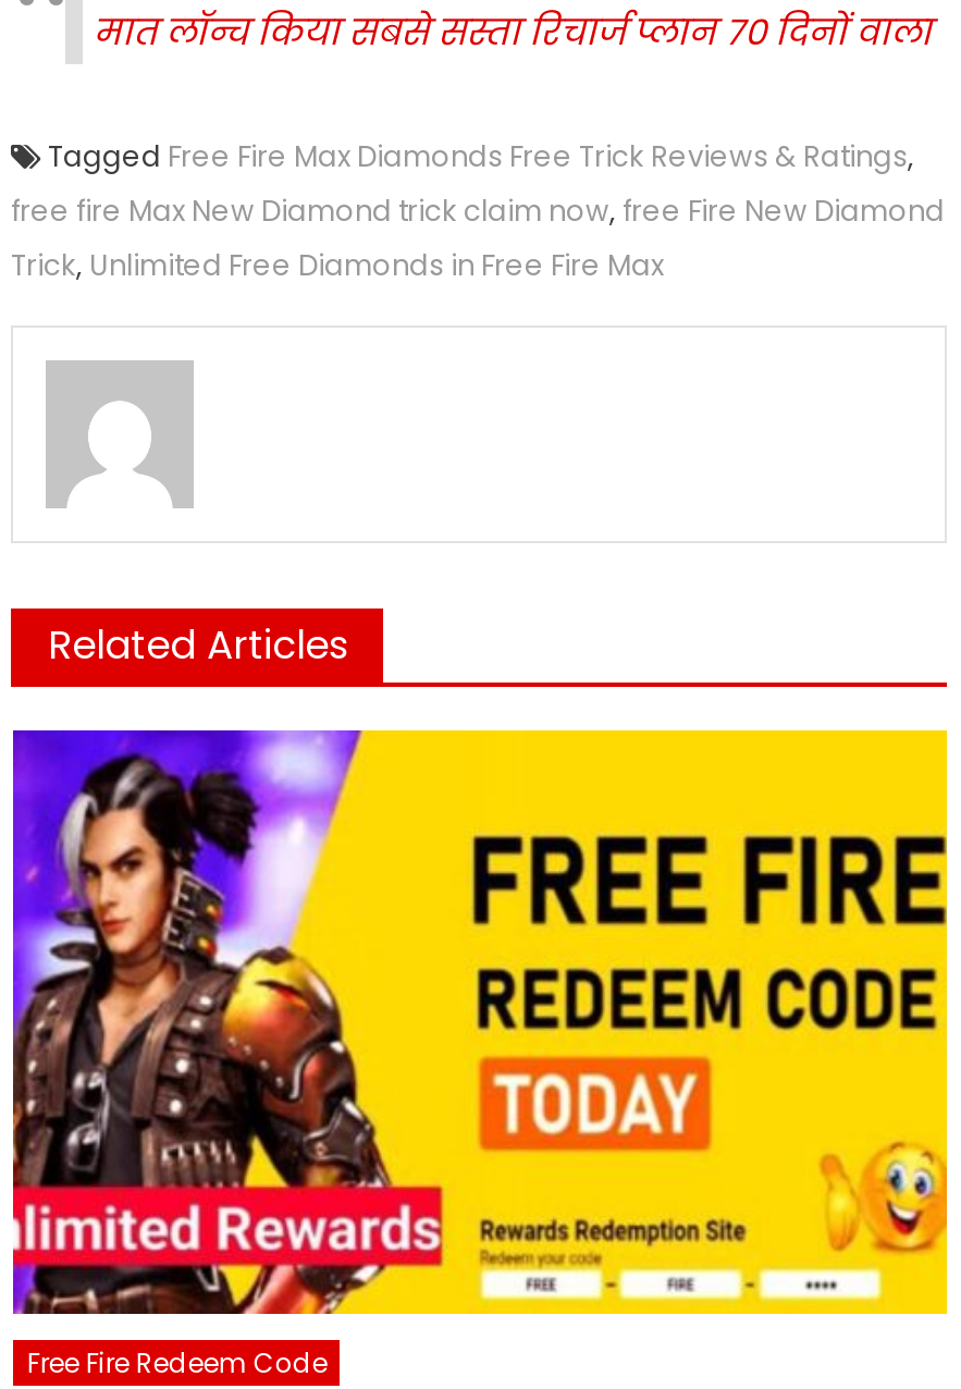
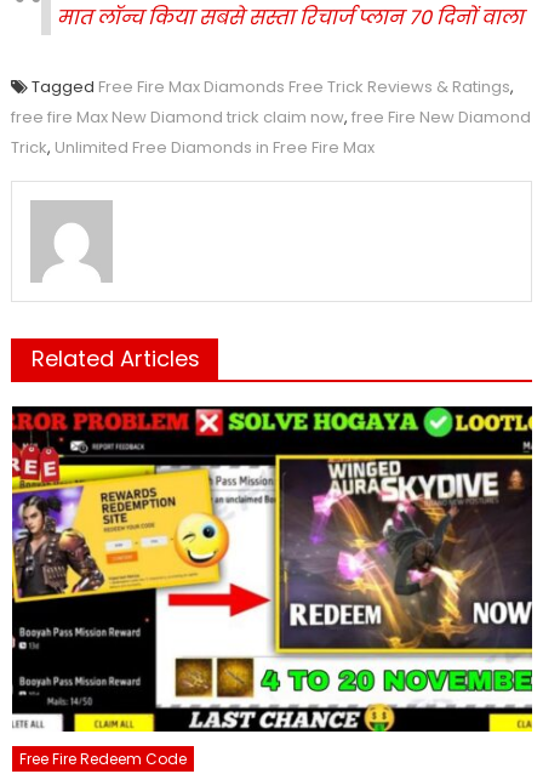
- [image]
+ [image]
